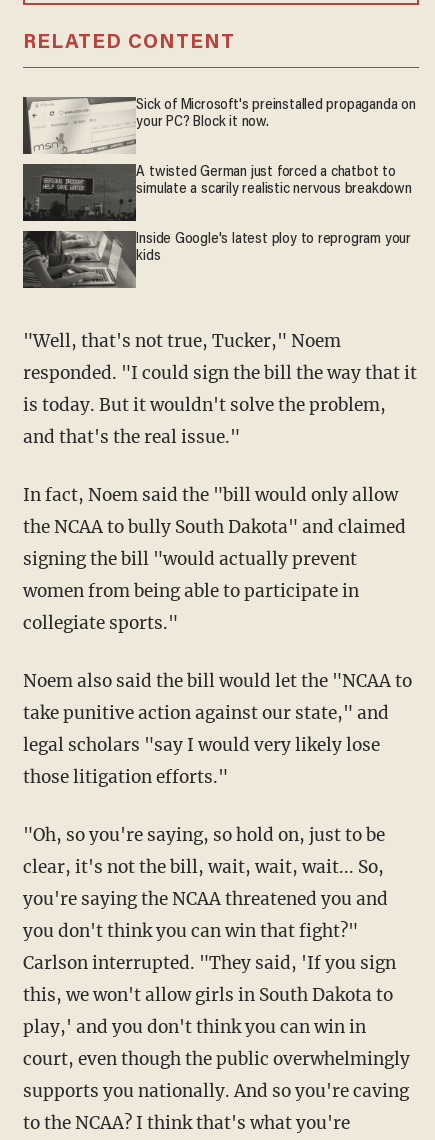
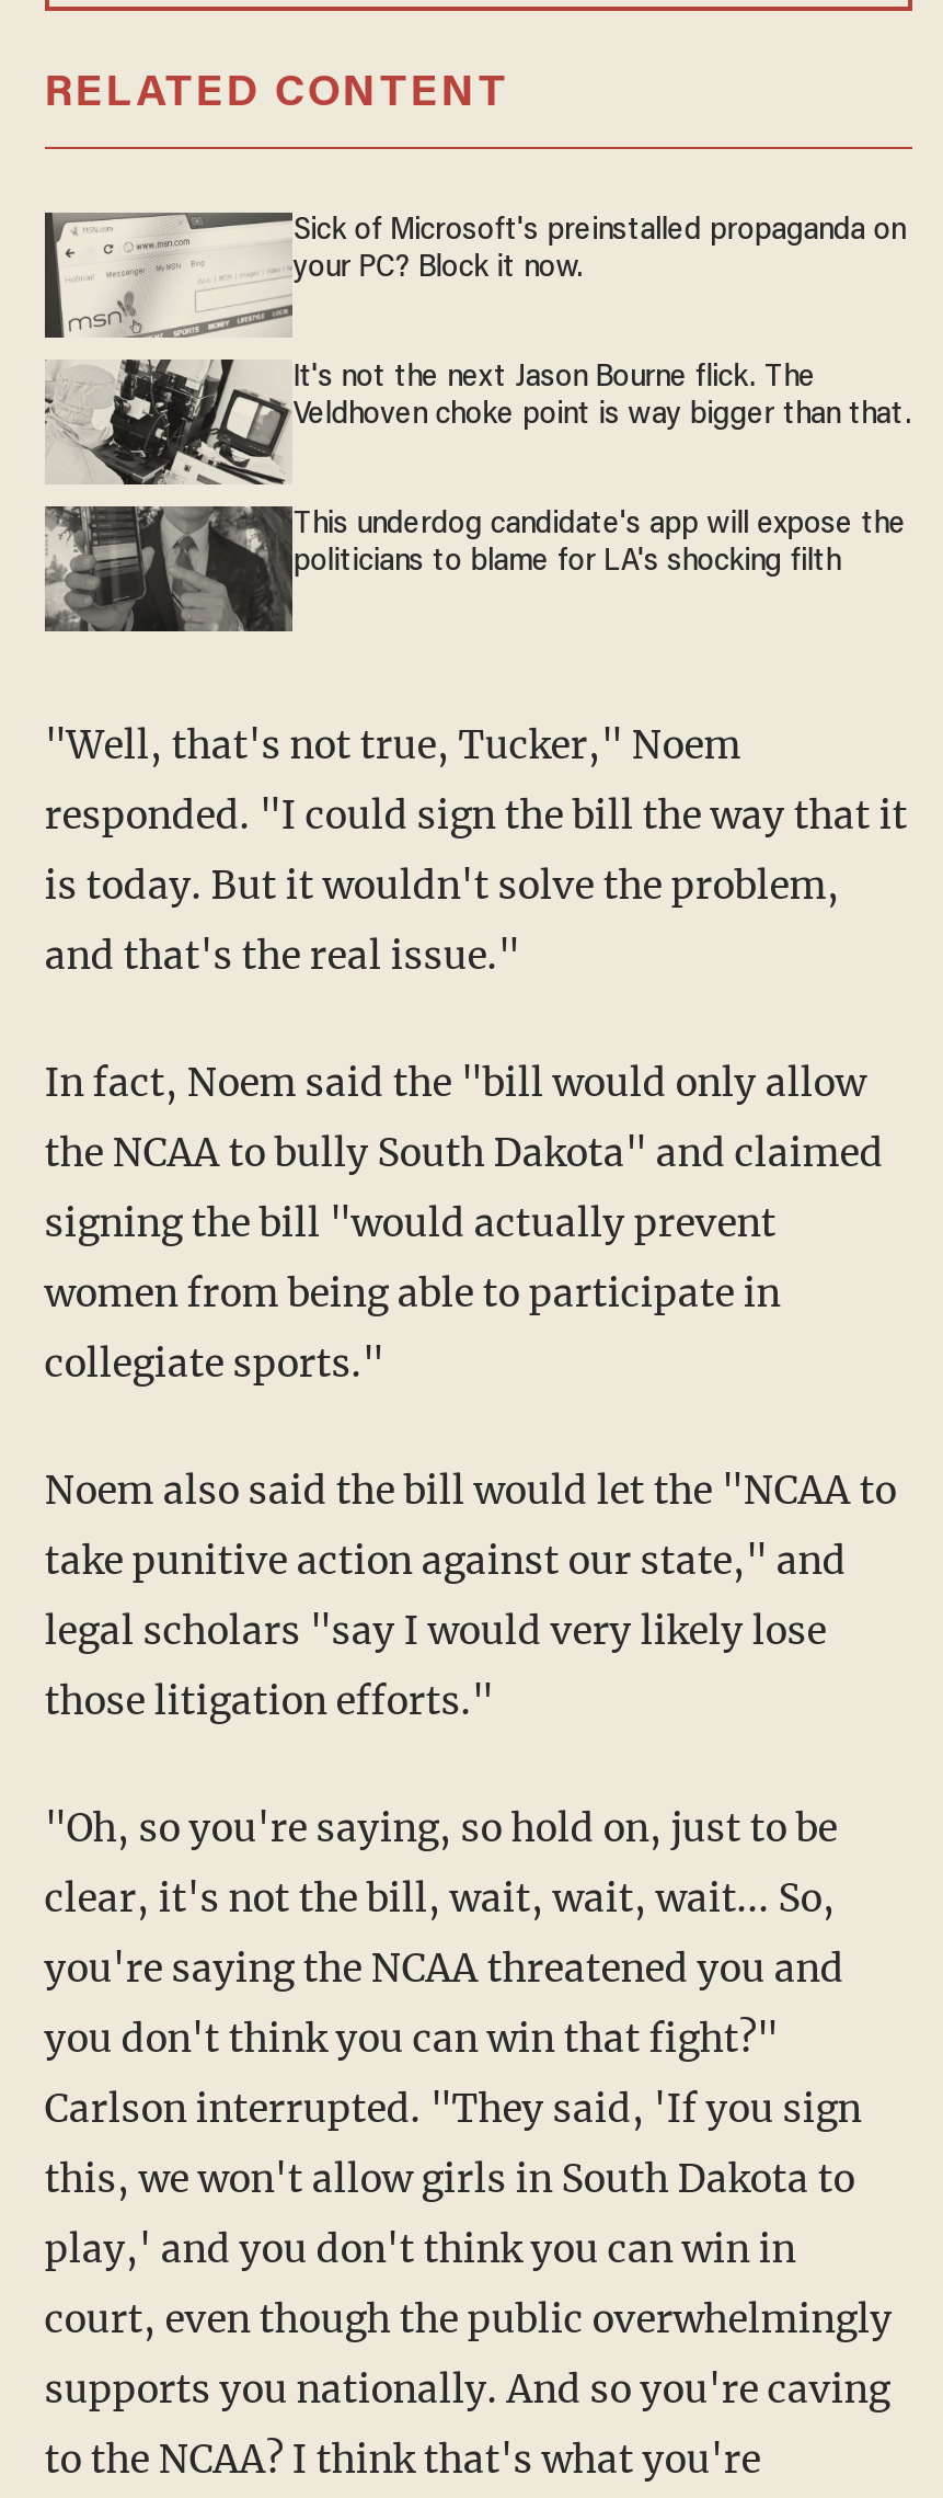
- [image]
- A twisted German just forced a chatbot to
- simulate a scarily realistic nervous breakdown
+ [image]
+ It's not the next Jason Bourne flick. The
+ Veldhoven choke point is way bigger than that.

- [image]
- Inside Google's latest ploy to reprogram your
- kids
+ [image]
+ This underdog candidate's app will expose the
+ politicians to blame for LA's shocking filth
